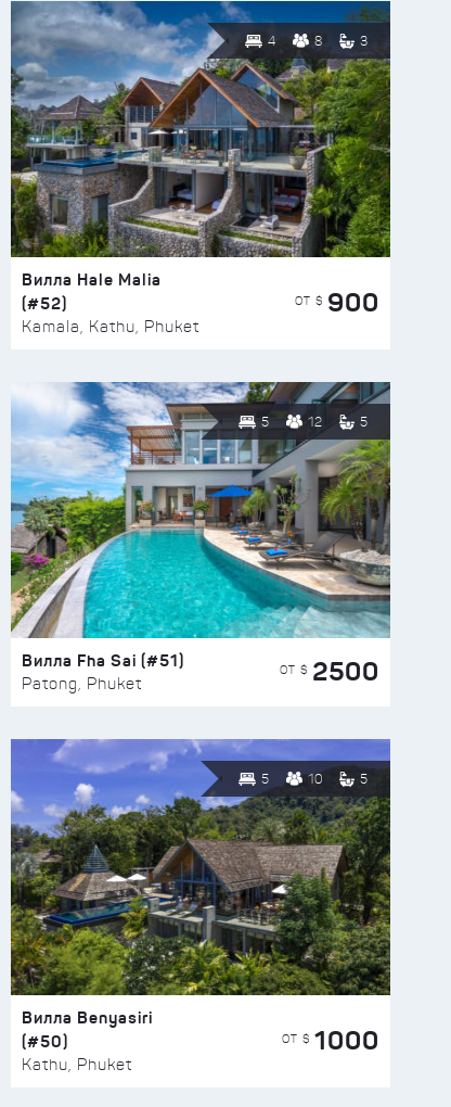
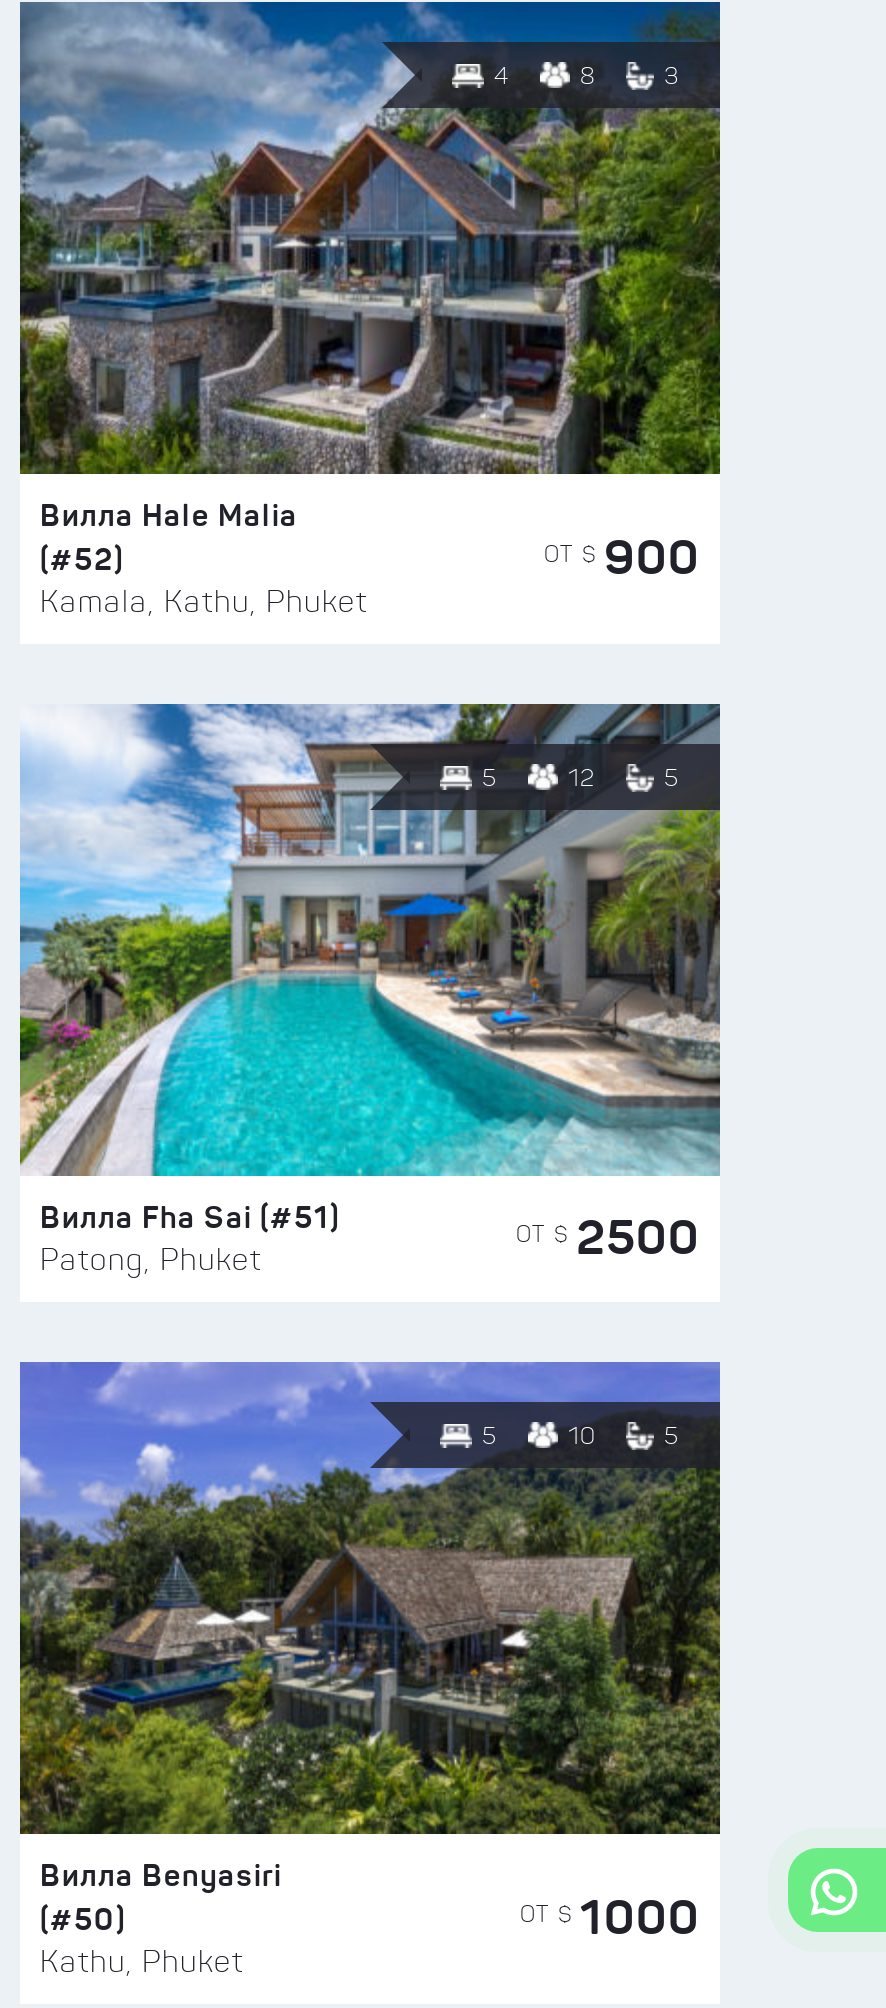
+ [image]
